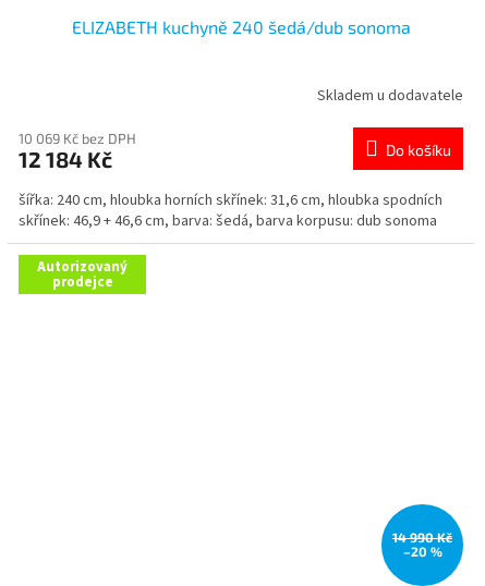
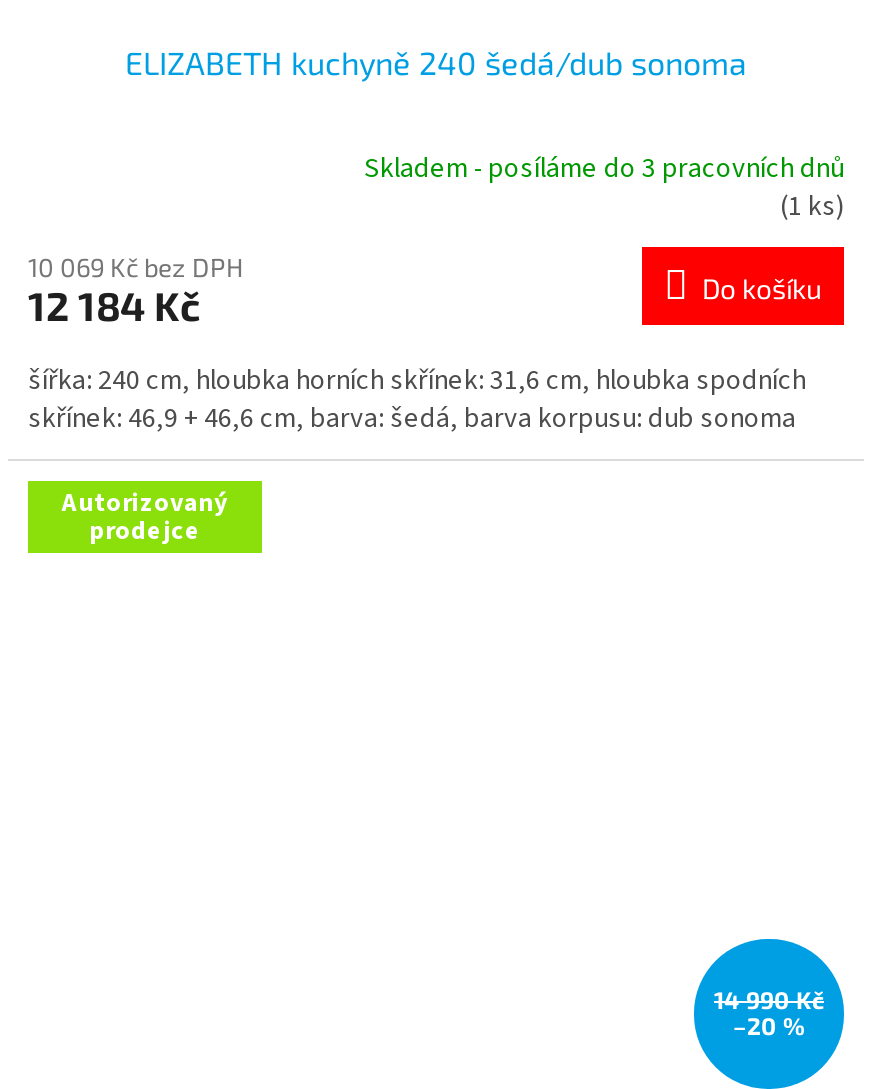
- Skladem u dodavatele
+ Skladem - posíláme do 3 pracovních dnů
+ (1 ks)
